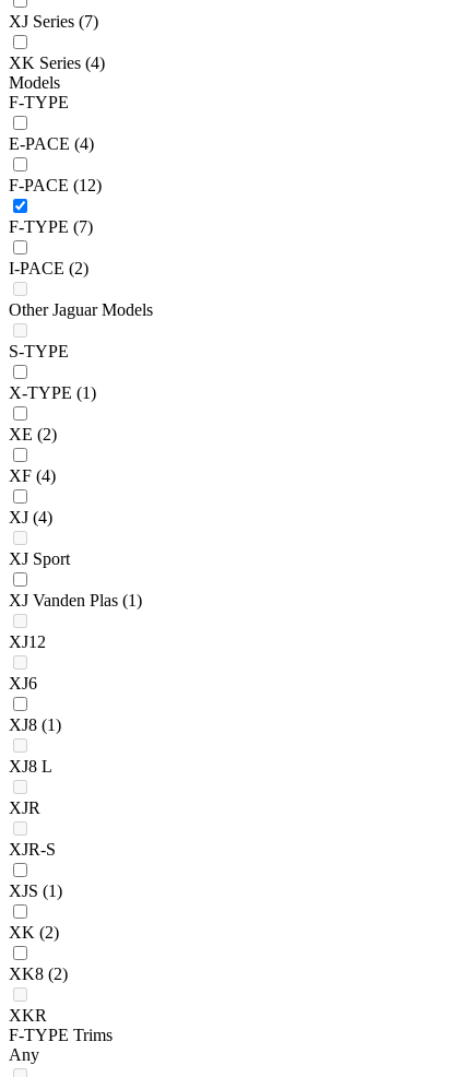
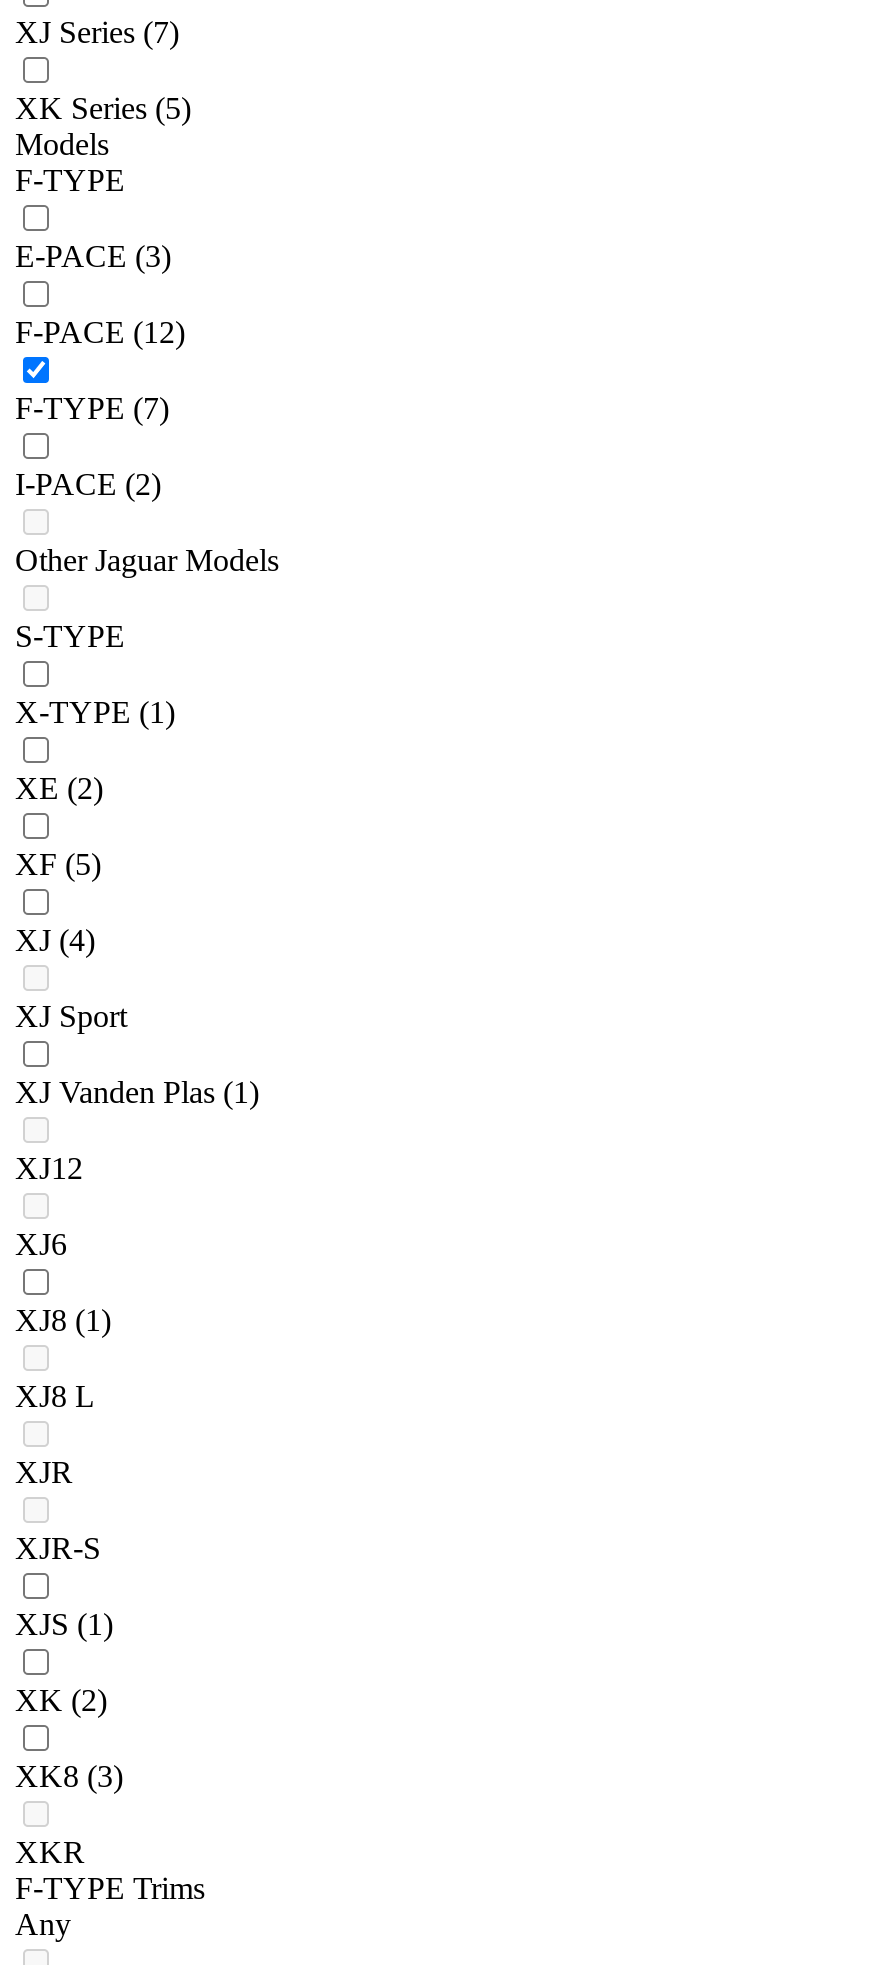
- XK Series (4)
+ XK Series (5)

- E-PACE (4)
+ E-PACE (3)

- XF (4)
+ XF (5)

- XK8 (2)
+ XK8 (3)
